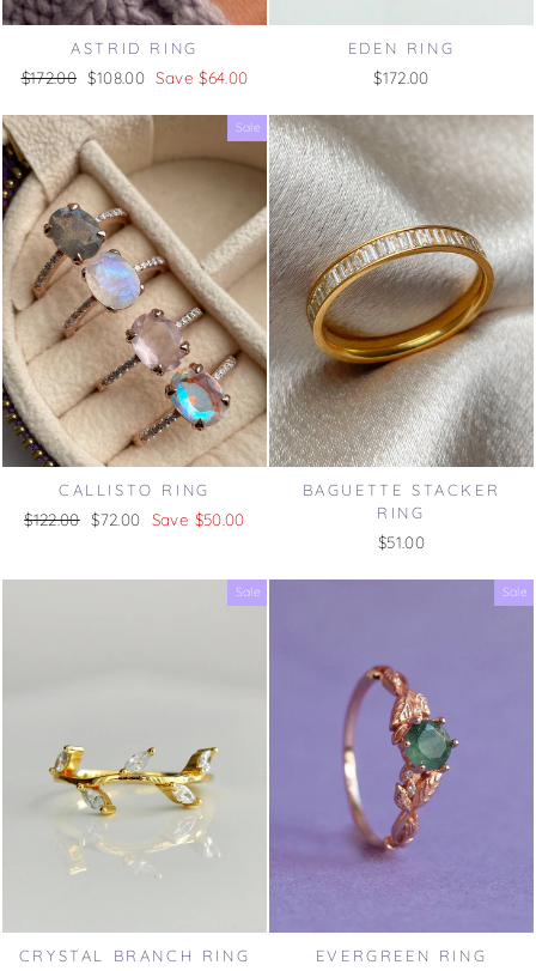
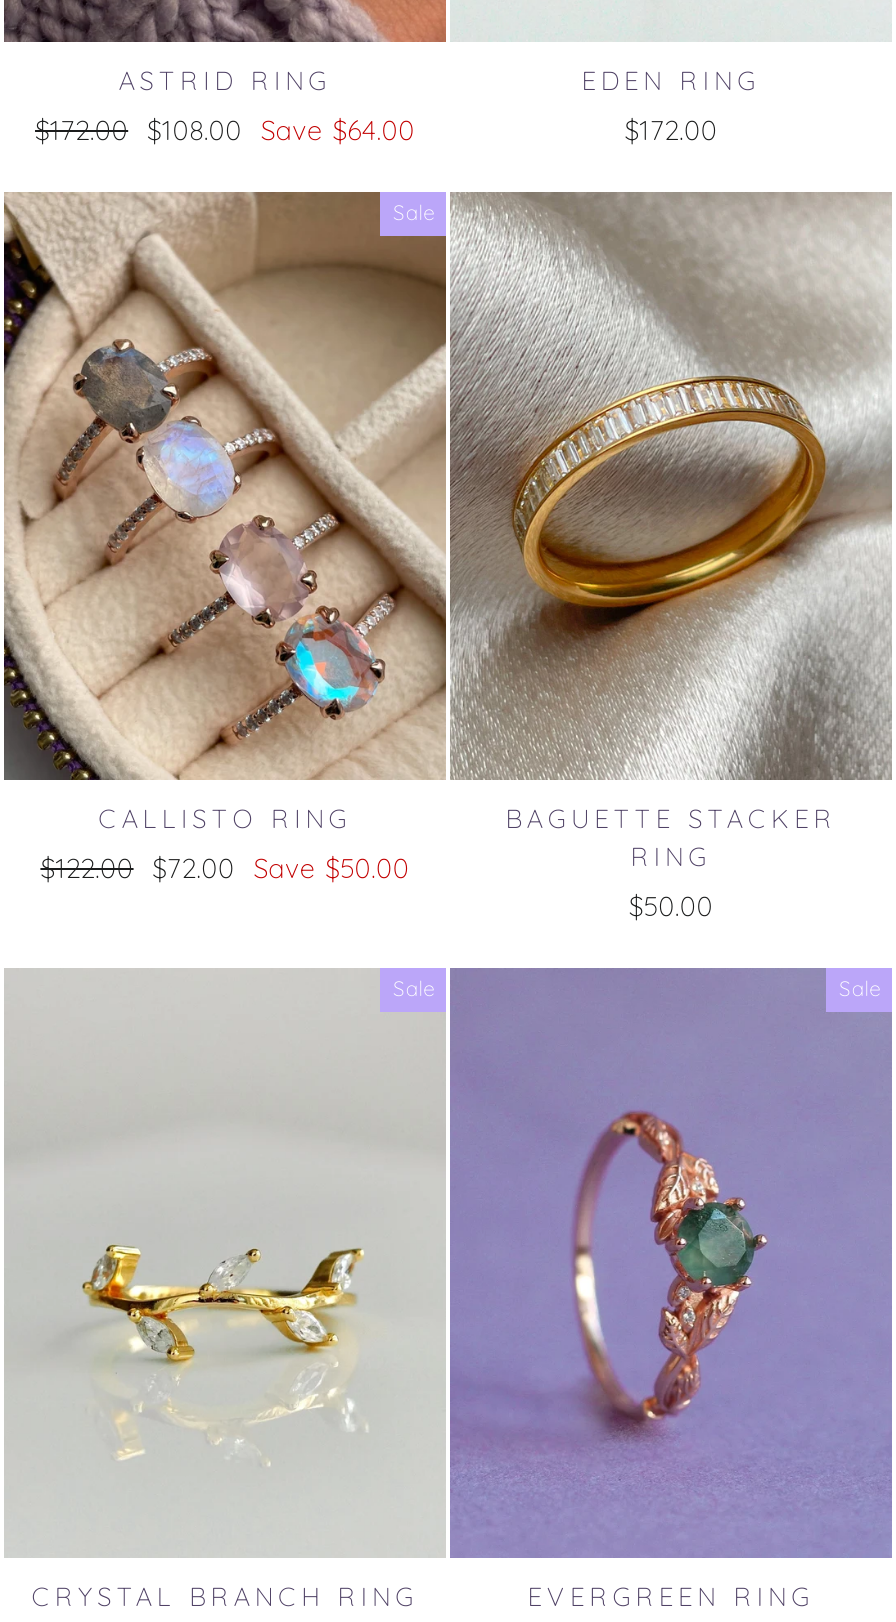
- $51.00
+ $50.00
